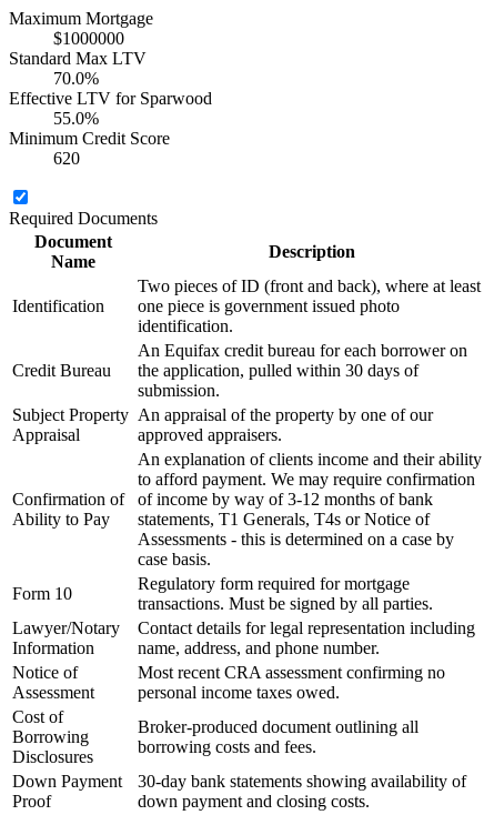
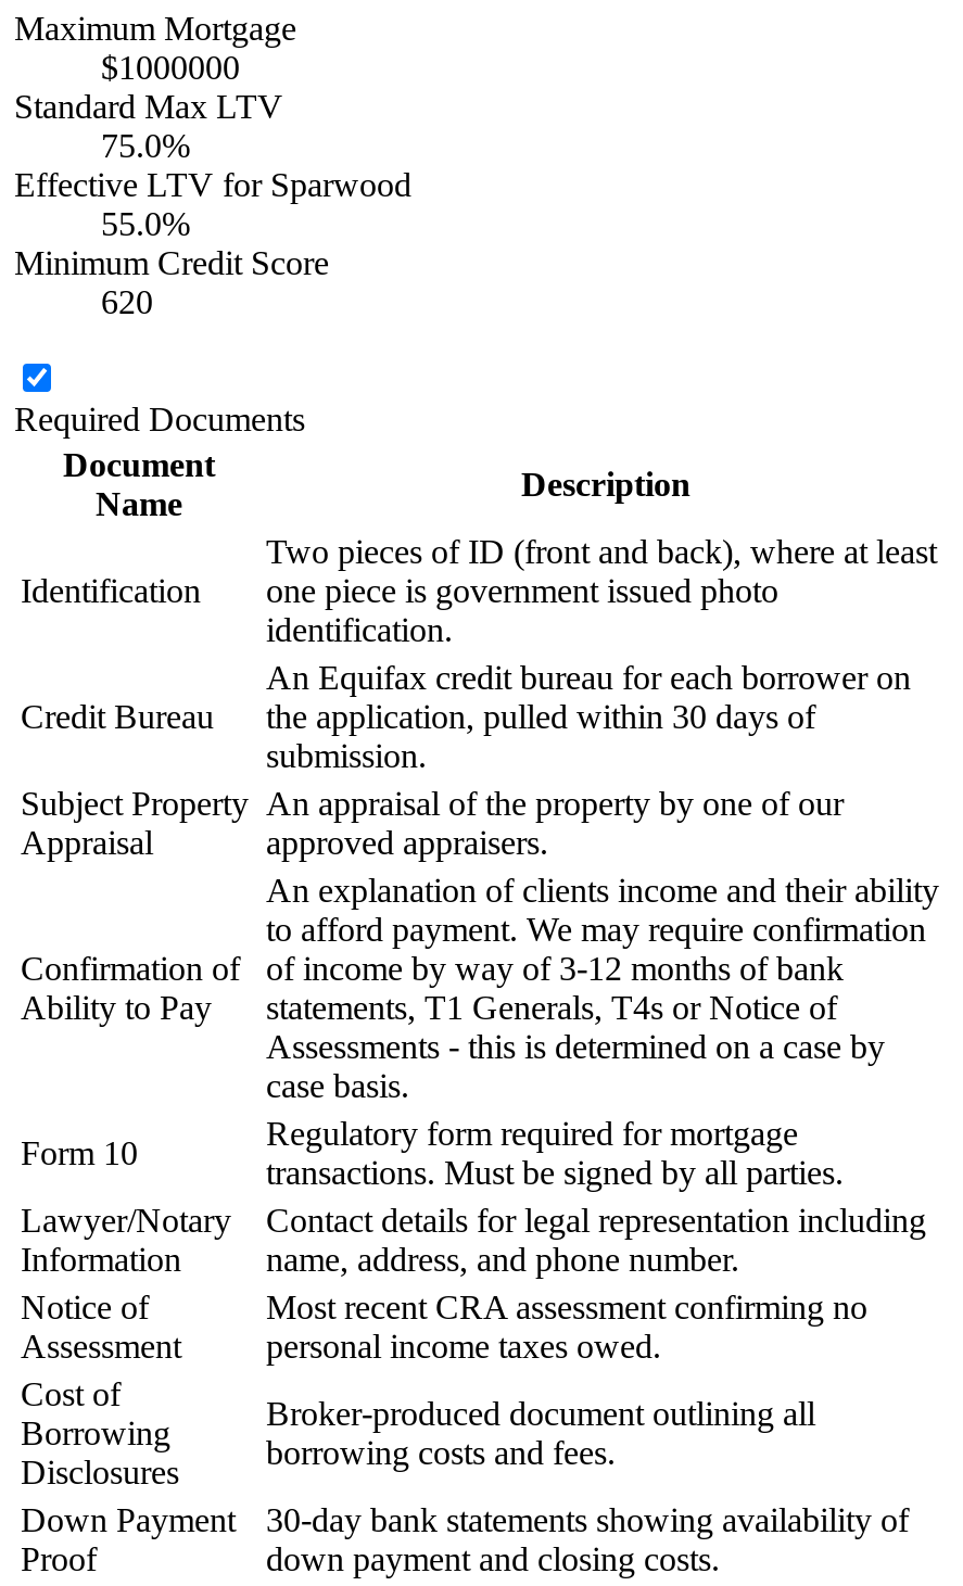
- 70.0%
+ 75.0%
